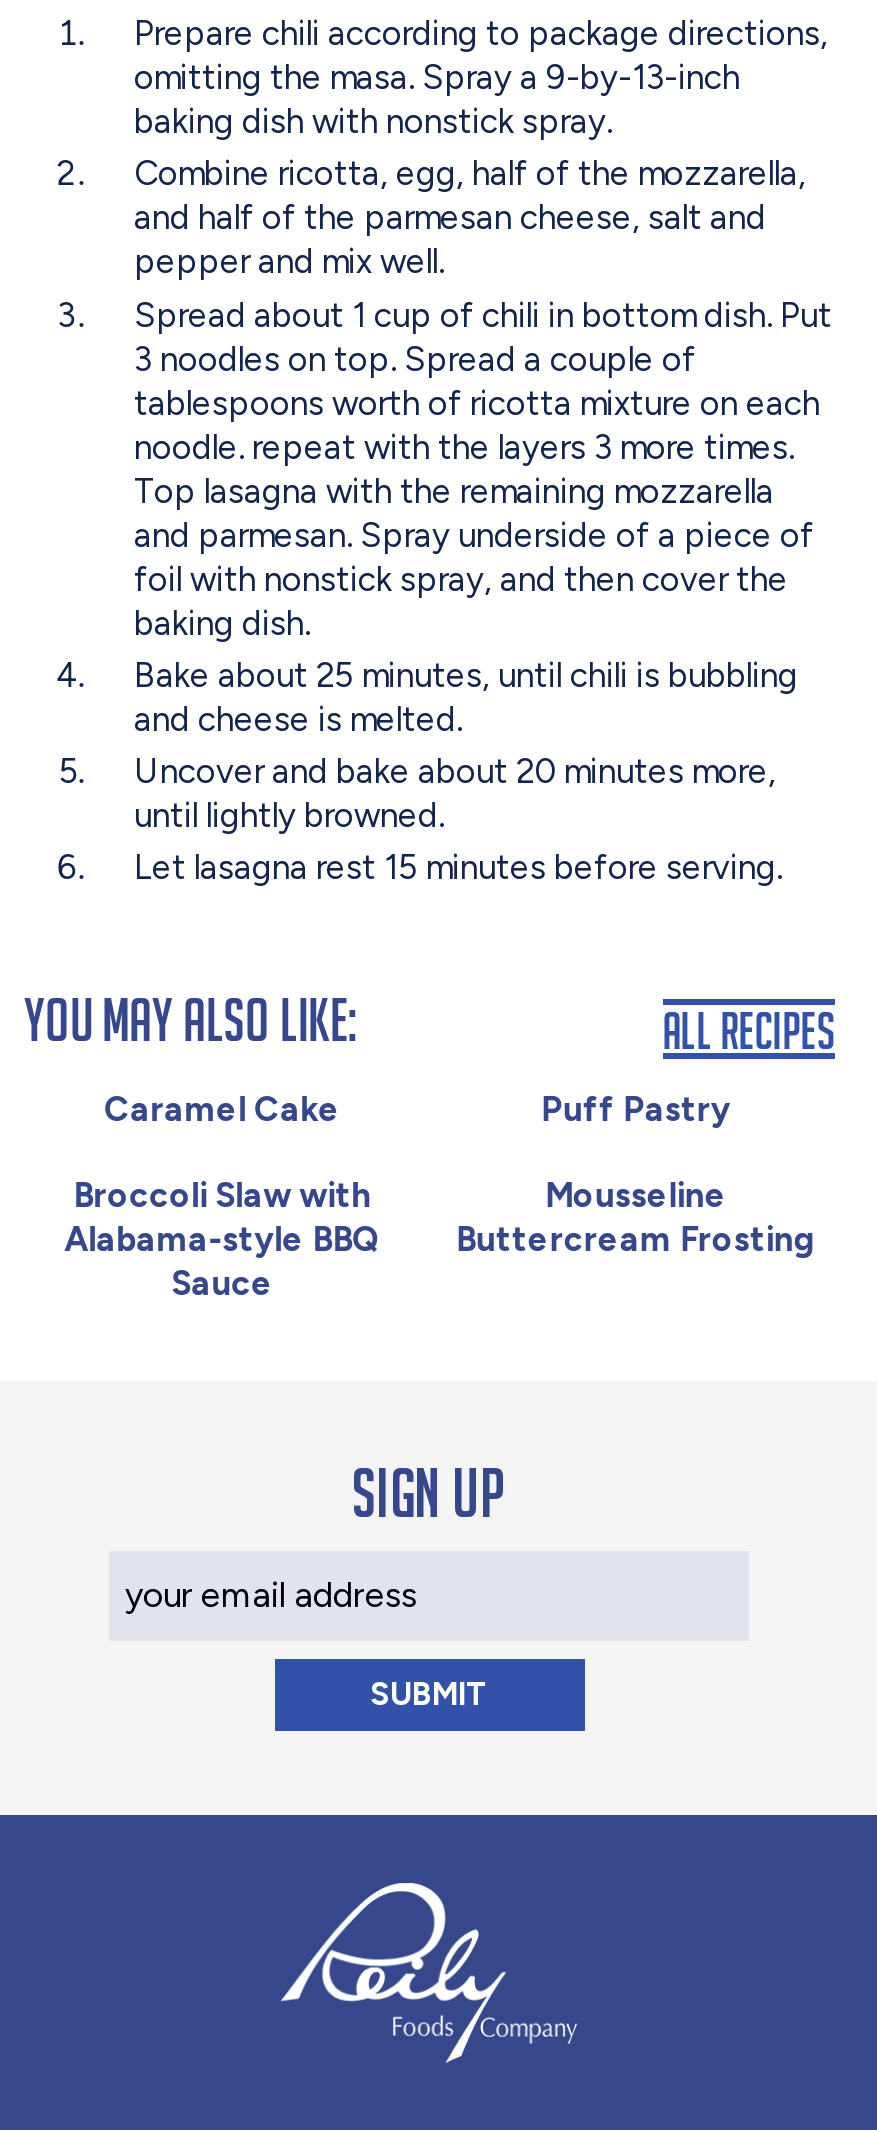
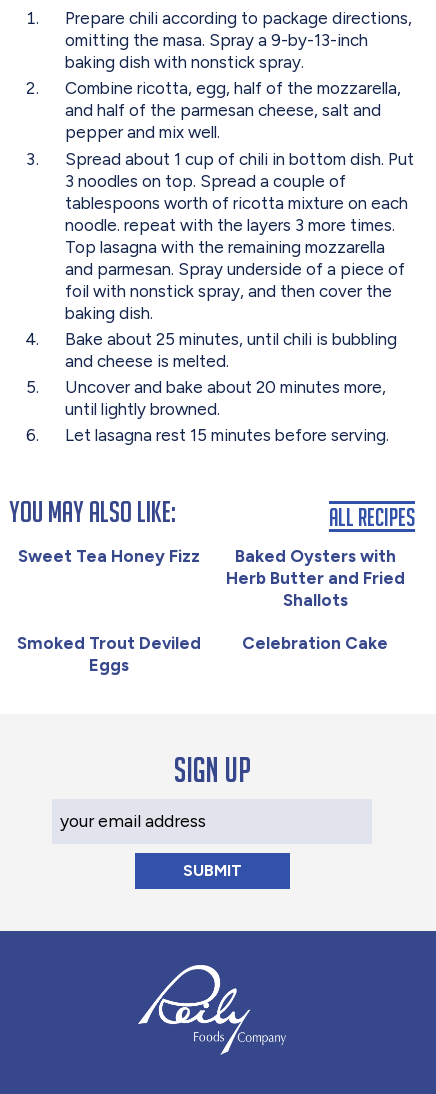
- Caramel Cake
- Puff Pastry
+ Sweet Tea Honey Fizz
+ Baked Oysters with
+ Herb Butter and Fried
+ Shallots

- Broccoli Slaw with
- Alabama-style BBQ
- Sauce
+ Smoked Trout Deviled
+ Eggs

- Mousseline
- Buttercream Frosting
+ Celebration Cake
